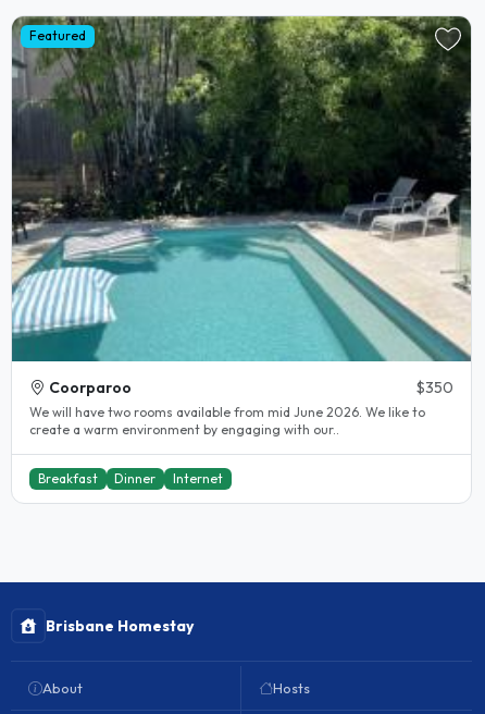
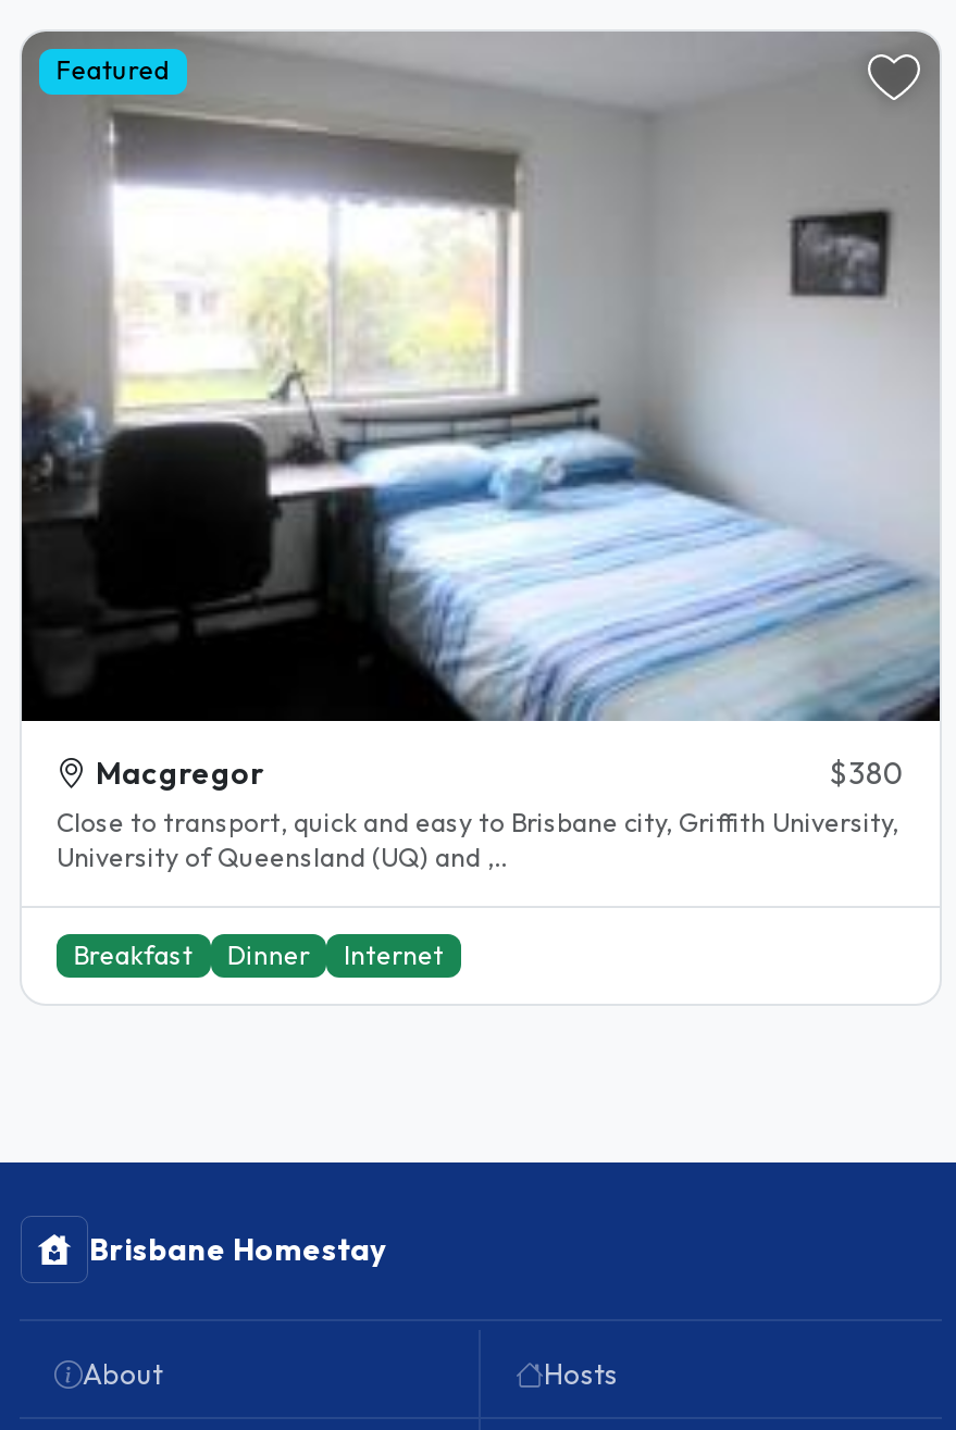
- [image]
- Coorparoo
- $350
- We will have two rooms available from mid June 2026. We like to
- create a warm environment by engaging with our..
+ [image]
+ Macgregor
+ $380
+ Close to transport, quick and easy to Brisbane city, Griffith University,
+ University of Queensland (UQ) and ,..
